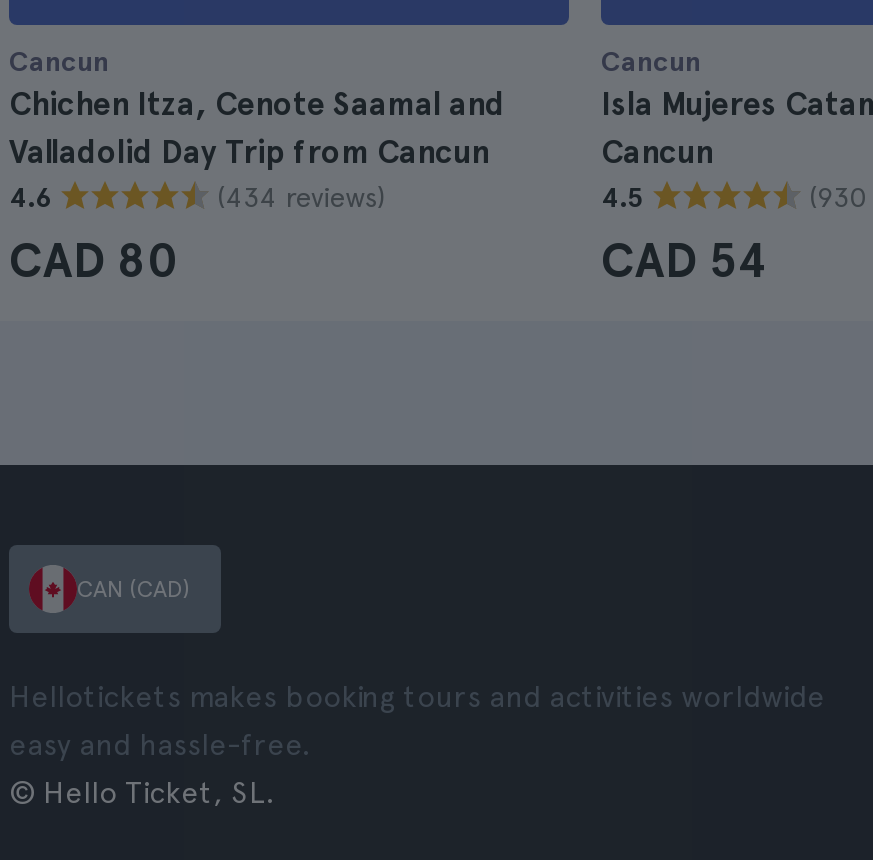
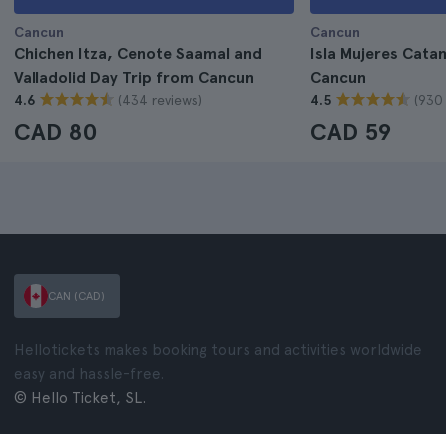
- CAD 54
+ CAD 59
